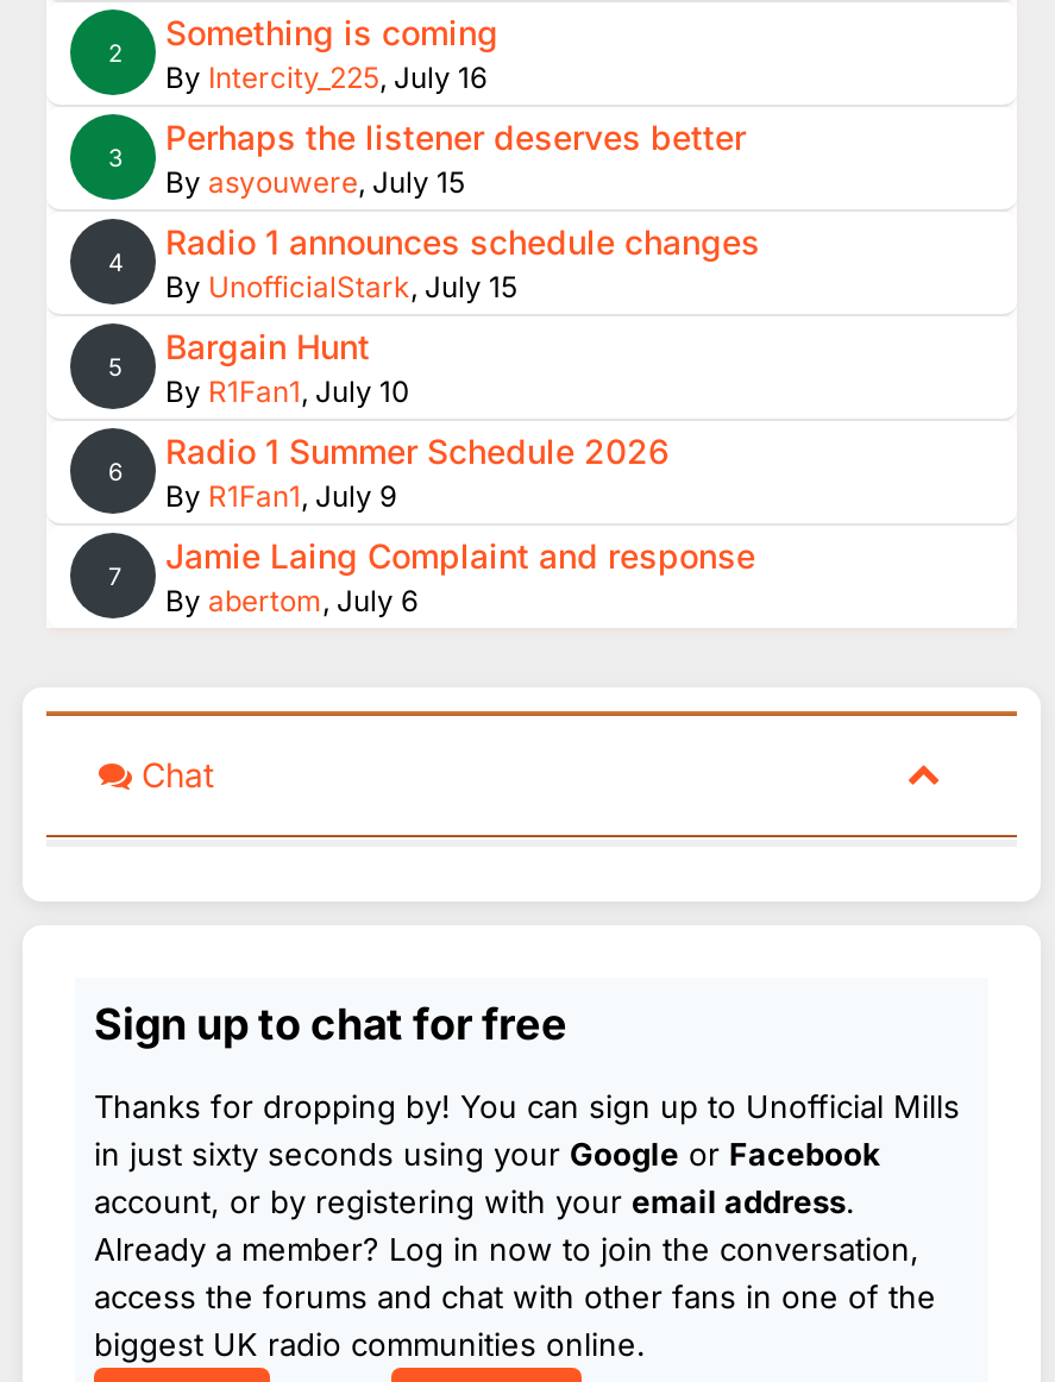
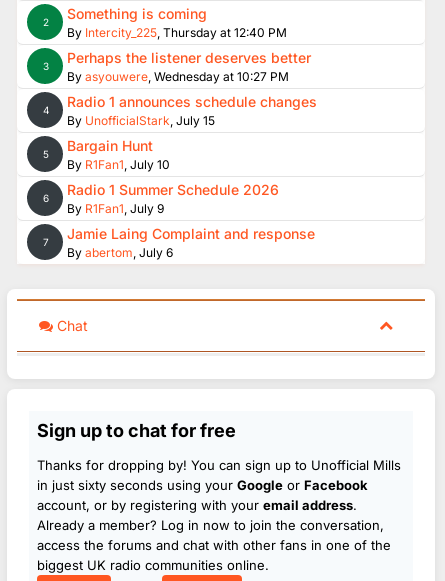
- By Intercity_225, July 16
+ By Intercity_225, Thursday at 12:40 PM

- By asyouwere, July 15
+ By asyouwere, Wednesday at 10:27 PM
